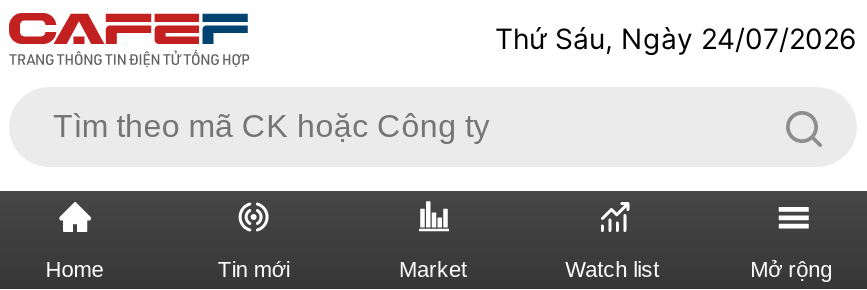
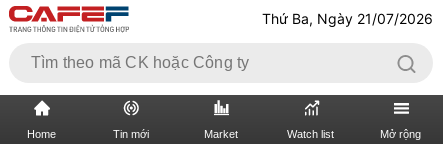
- Thứ Sáu, Ngày 24/07/2026
+ Thứ Ba, Ngày 21/07/2026
